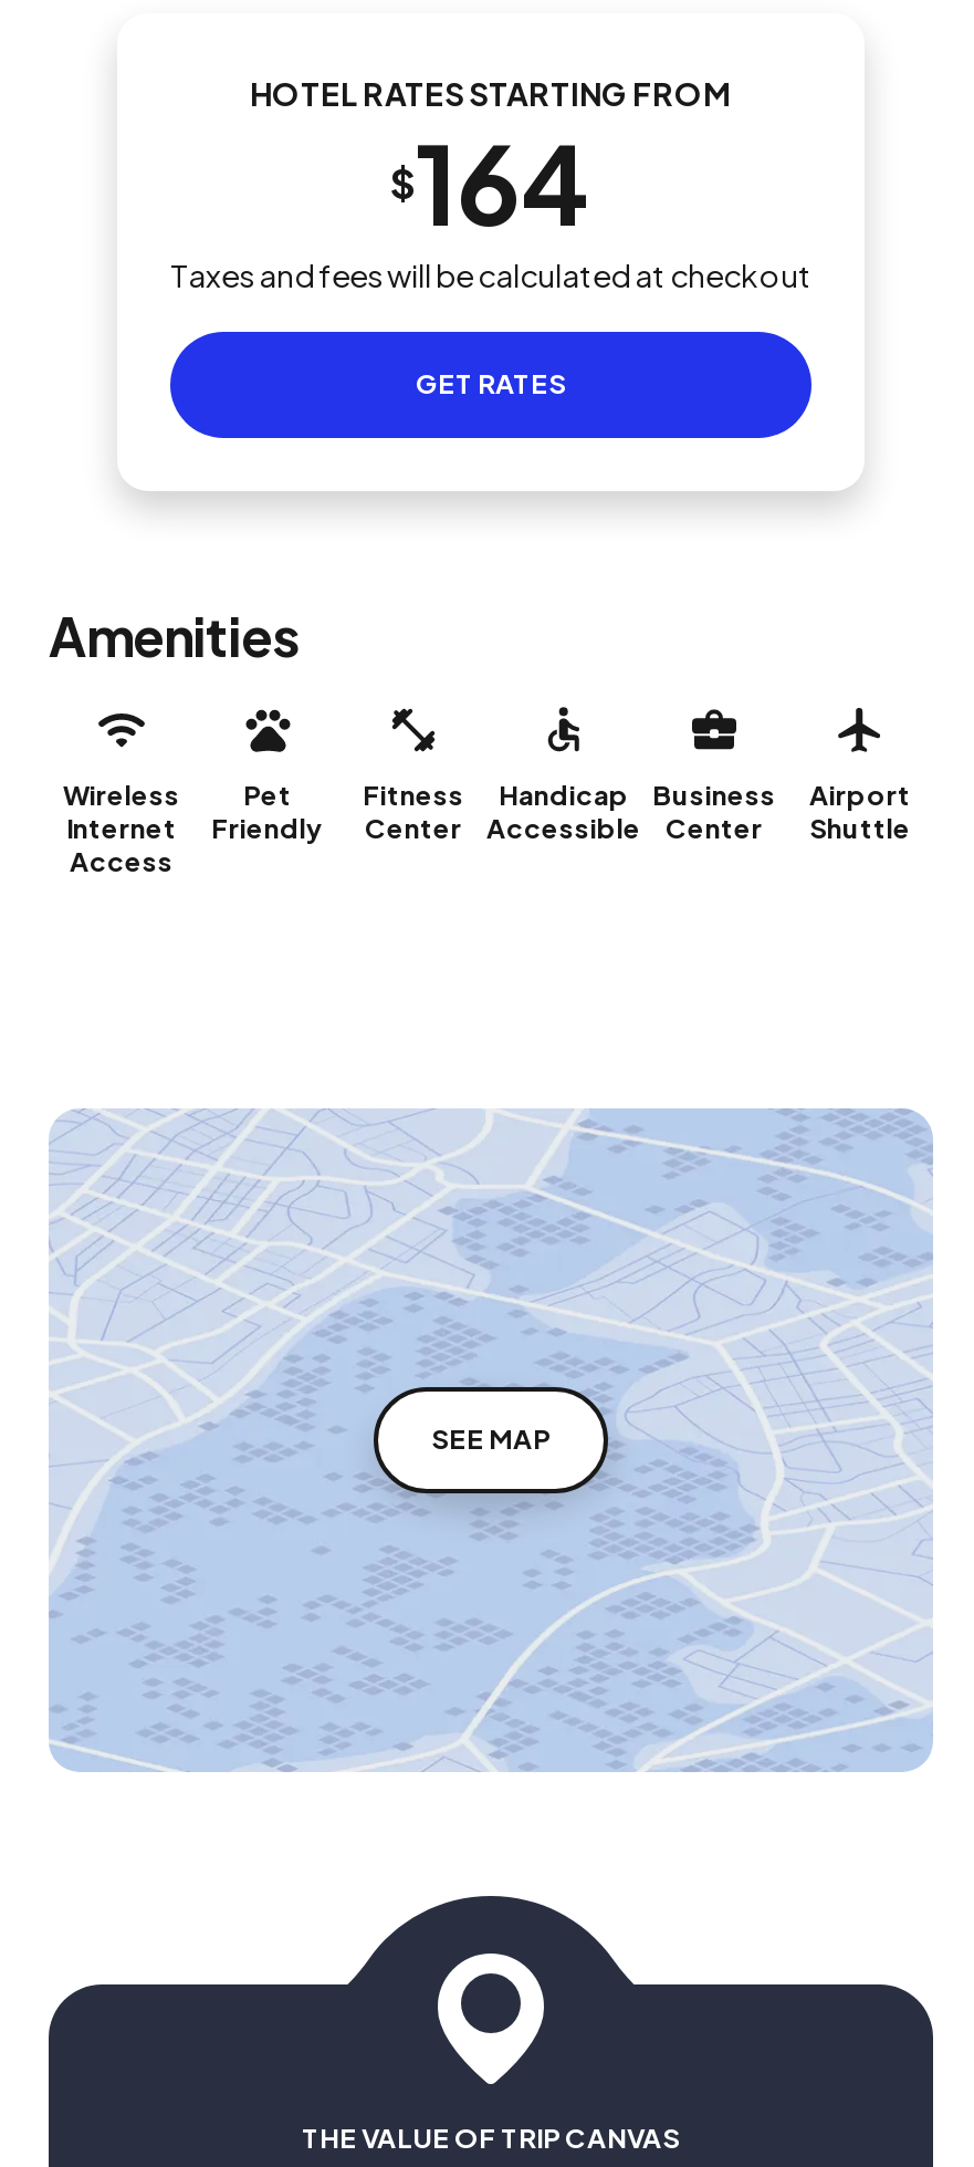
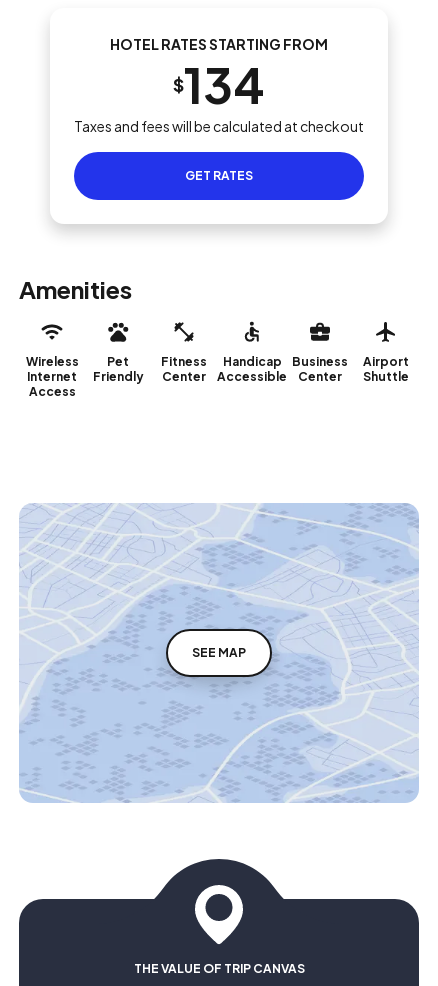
- $164
+ $134
